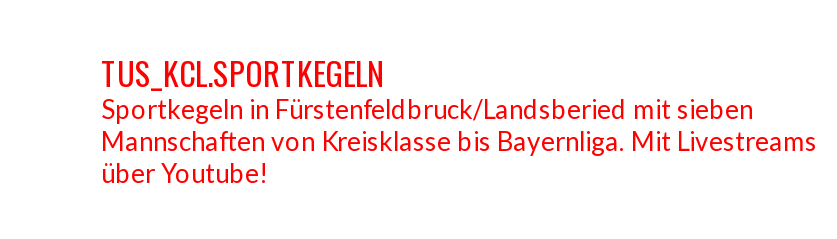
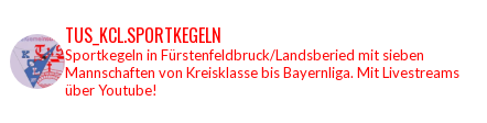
+ [image]
